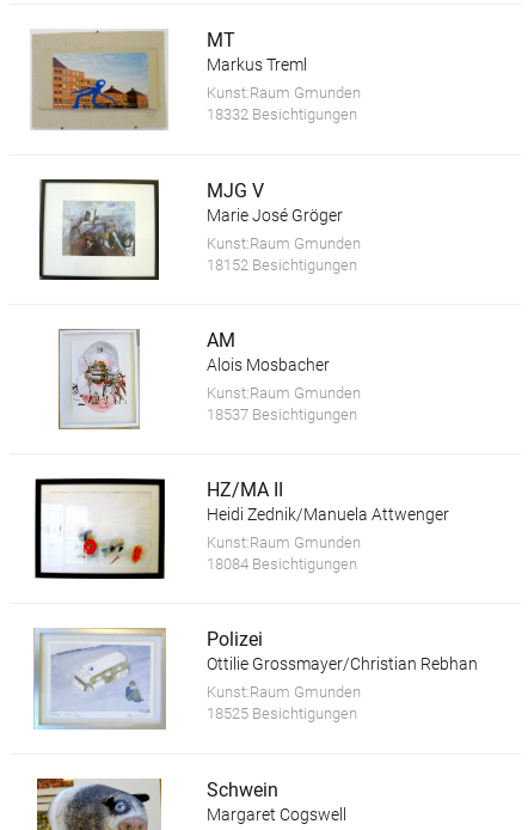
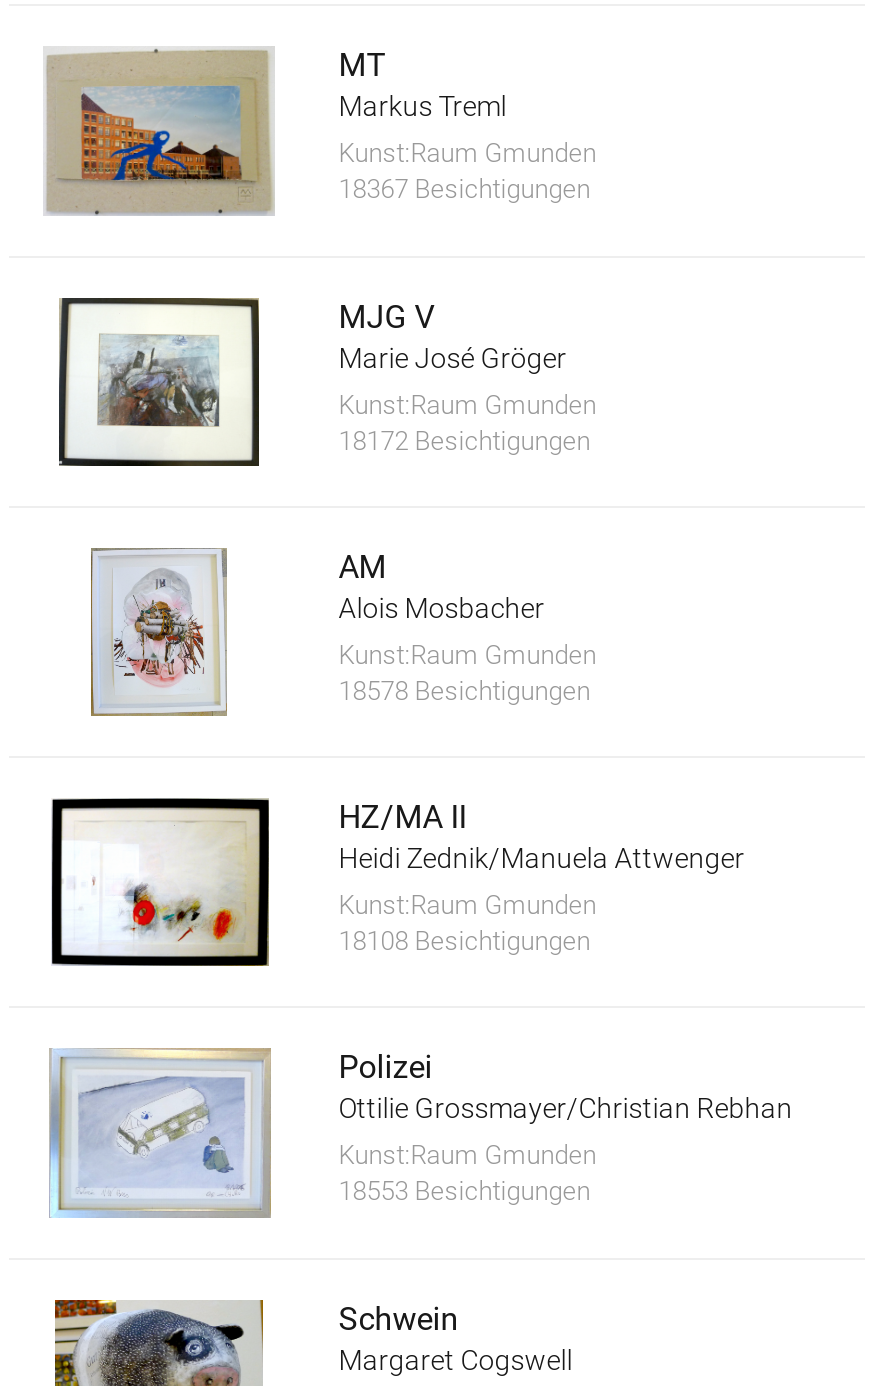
- 18332 Besichtigungen
+ 18367 Besichtigungen

- 18152 Besichtigungen
+ 18172 Besichtigungen

- 18537 Besichtigungen
+ 18578 Besichtigungen

- 18084 Besichtigungen
+ 18108 Besichtigungen

- 18525 Besichtigungen
+ 18553 Besichtigungen
